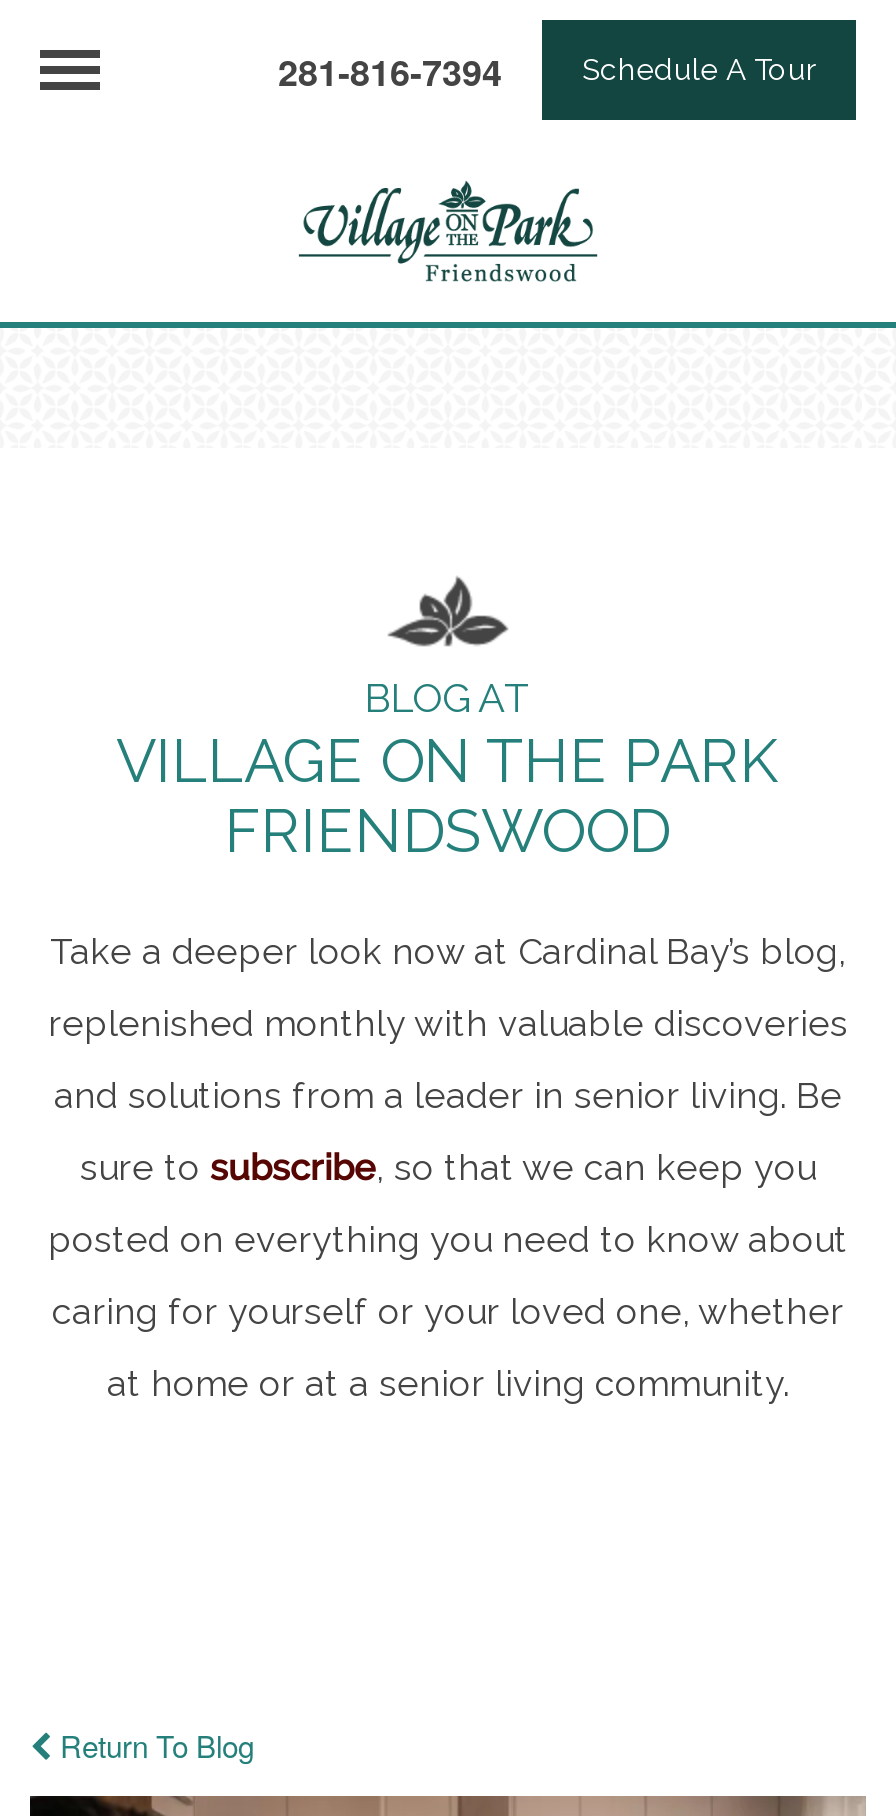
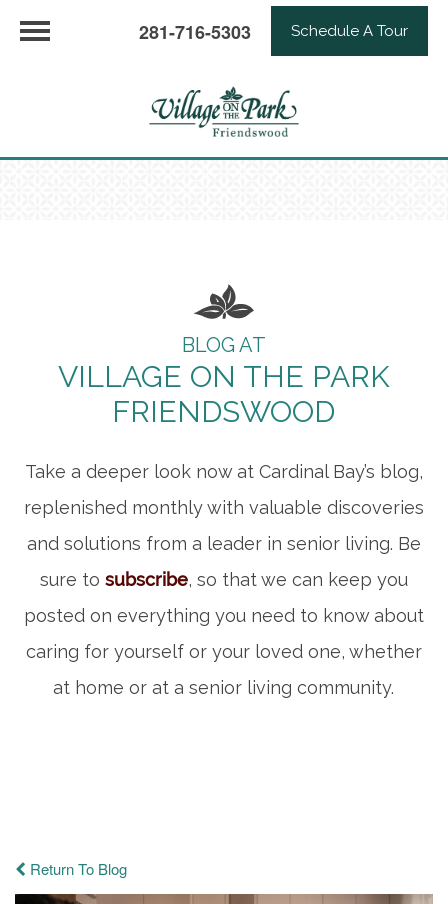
- 281-816-7394
+ 281-716-5303
